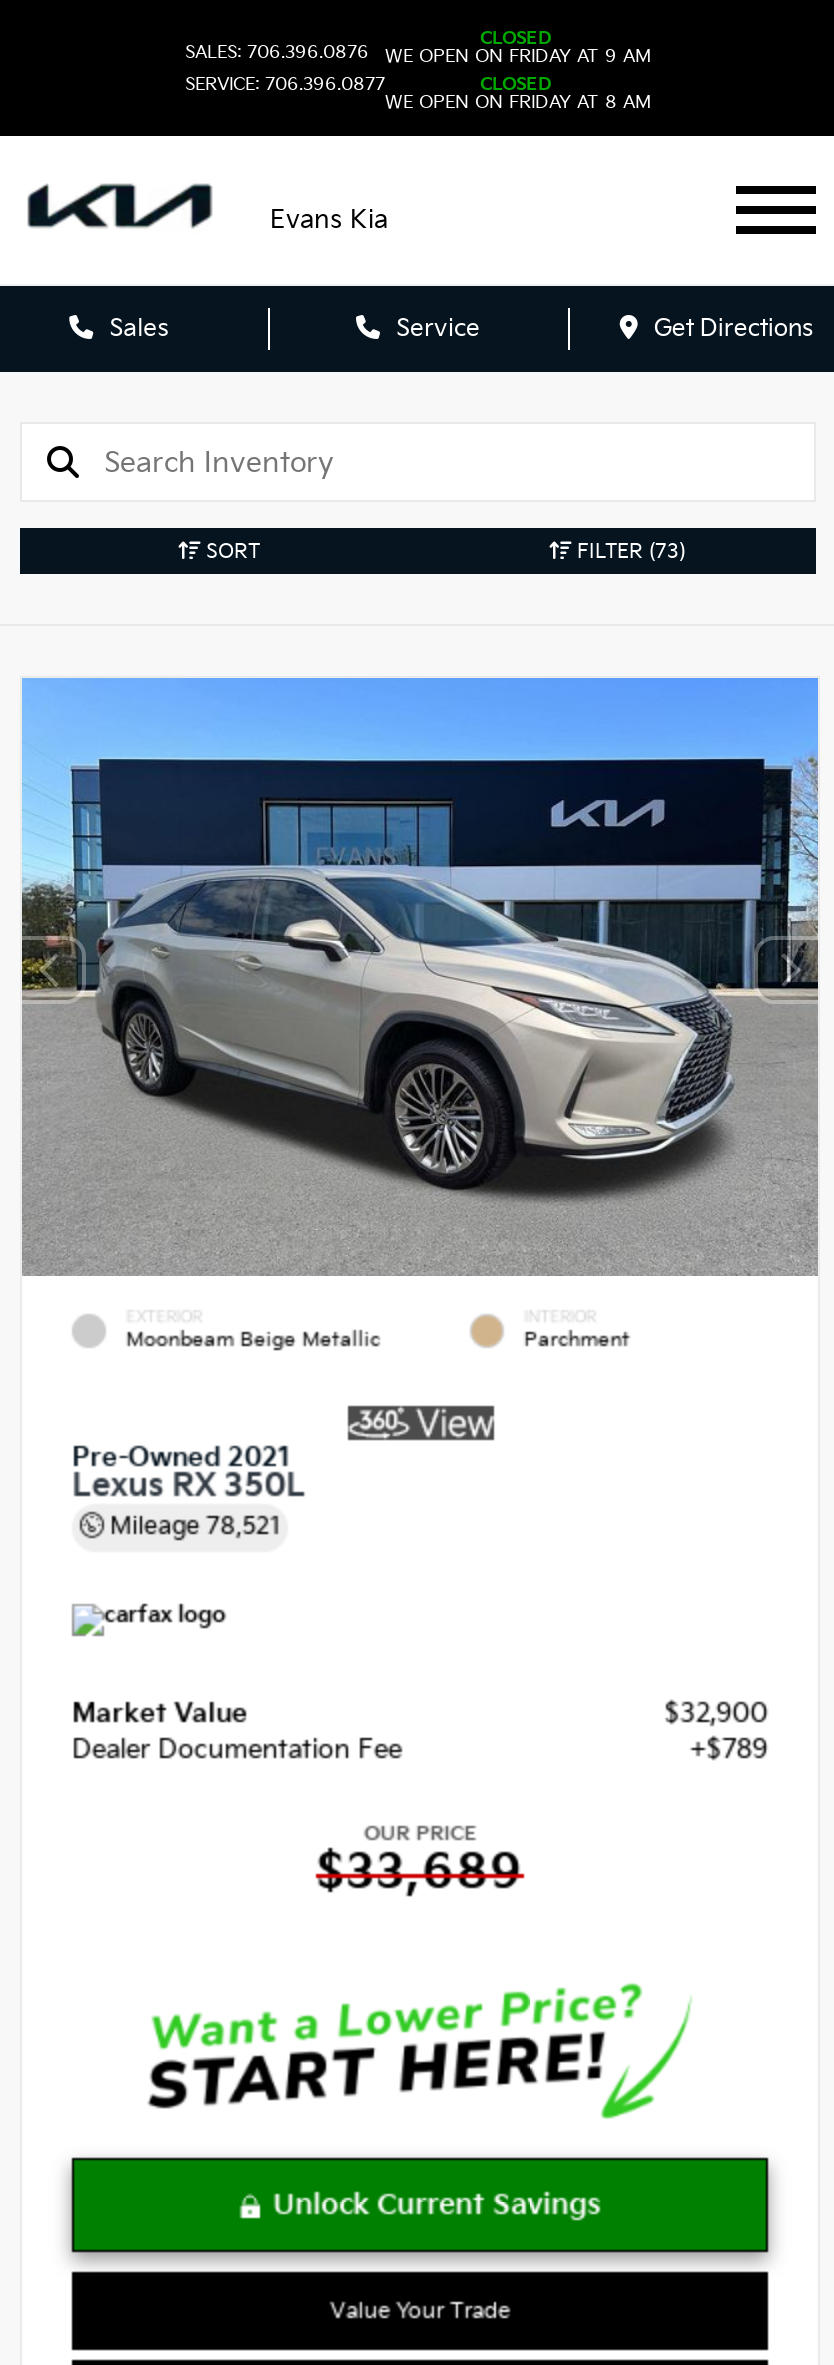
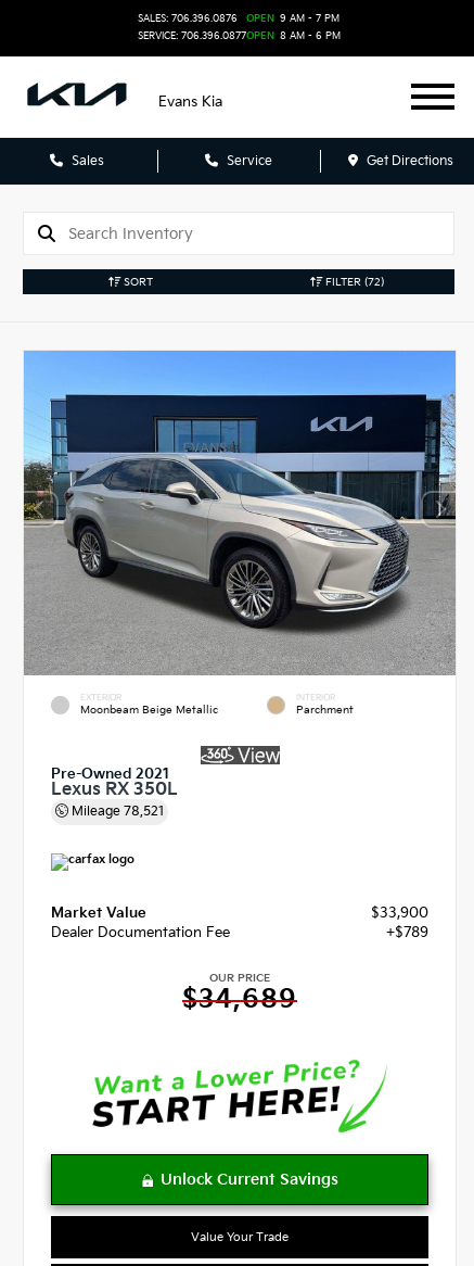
- CLOSED
- WE OPEN ON FRIDAY AT 9 AM
- CLOSED
- WE OPEN ON FRIDAY AT 8 AM
+ OPEN 9 AM - 7 PM
+ OPEN 8 AM - 6 PM

- FILTER (73)
+ FILTER (72)

- $32,900
+ $33,900

- $33,689
+ $34,689
